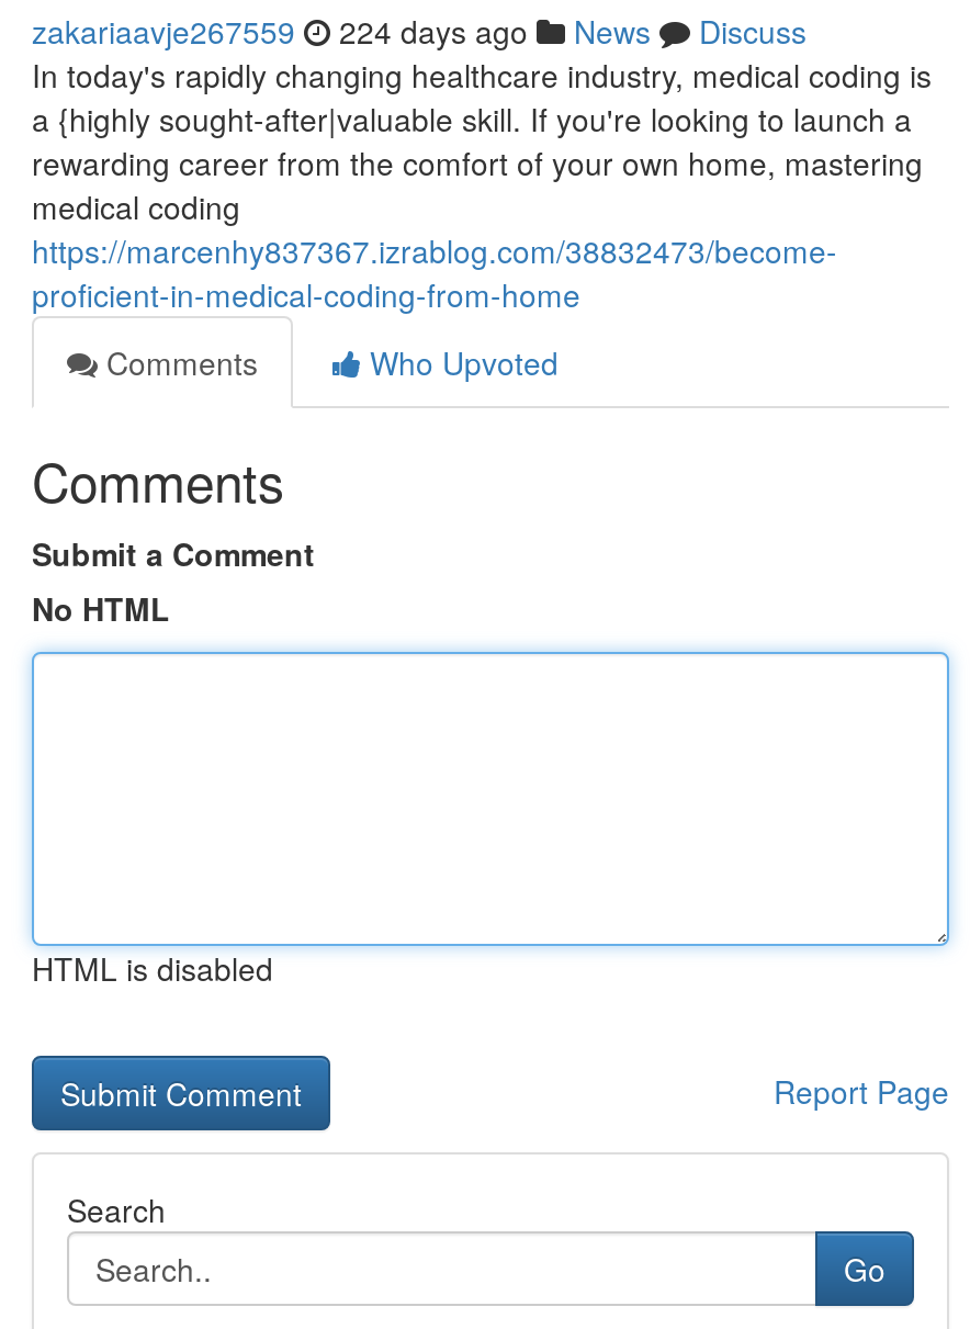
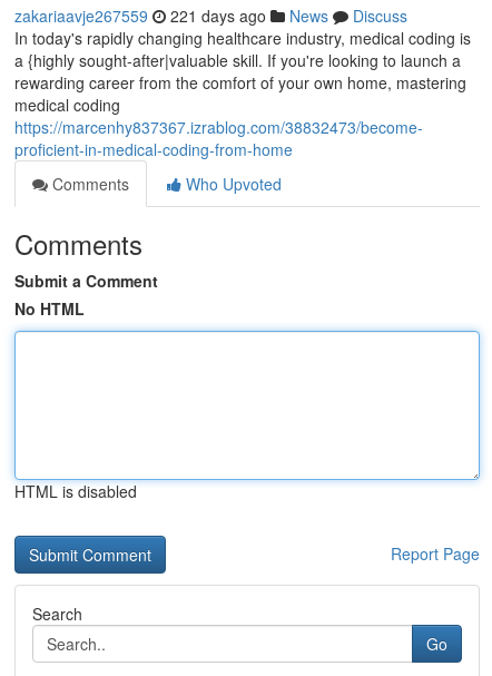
- zakariaavje267559 224 days ago News Discuss
+ zakariaavje267559 221 days ago News Discuss
